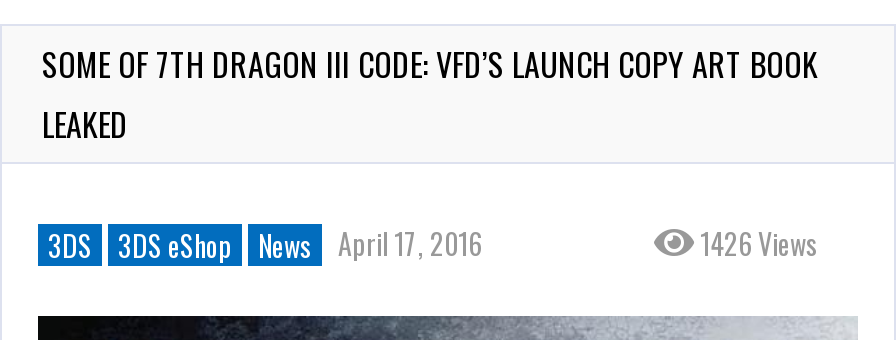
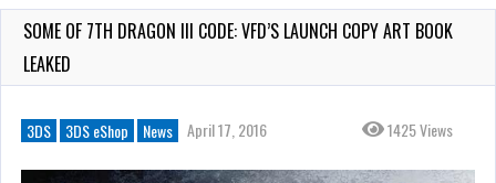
- 1426 Views
+ 1425 Views
